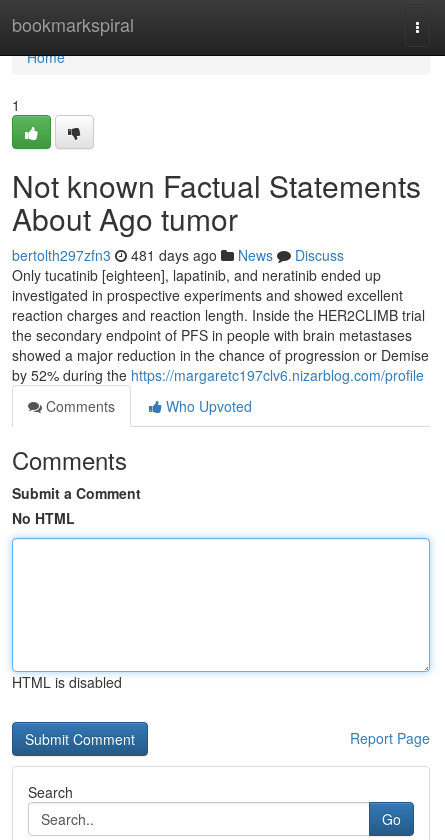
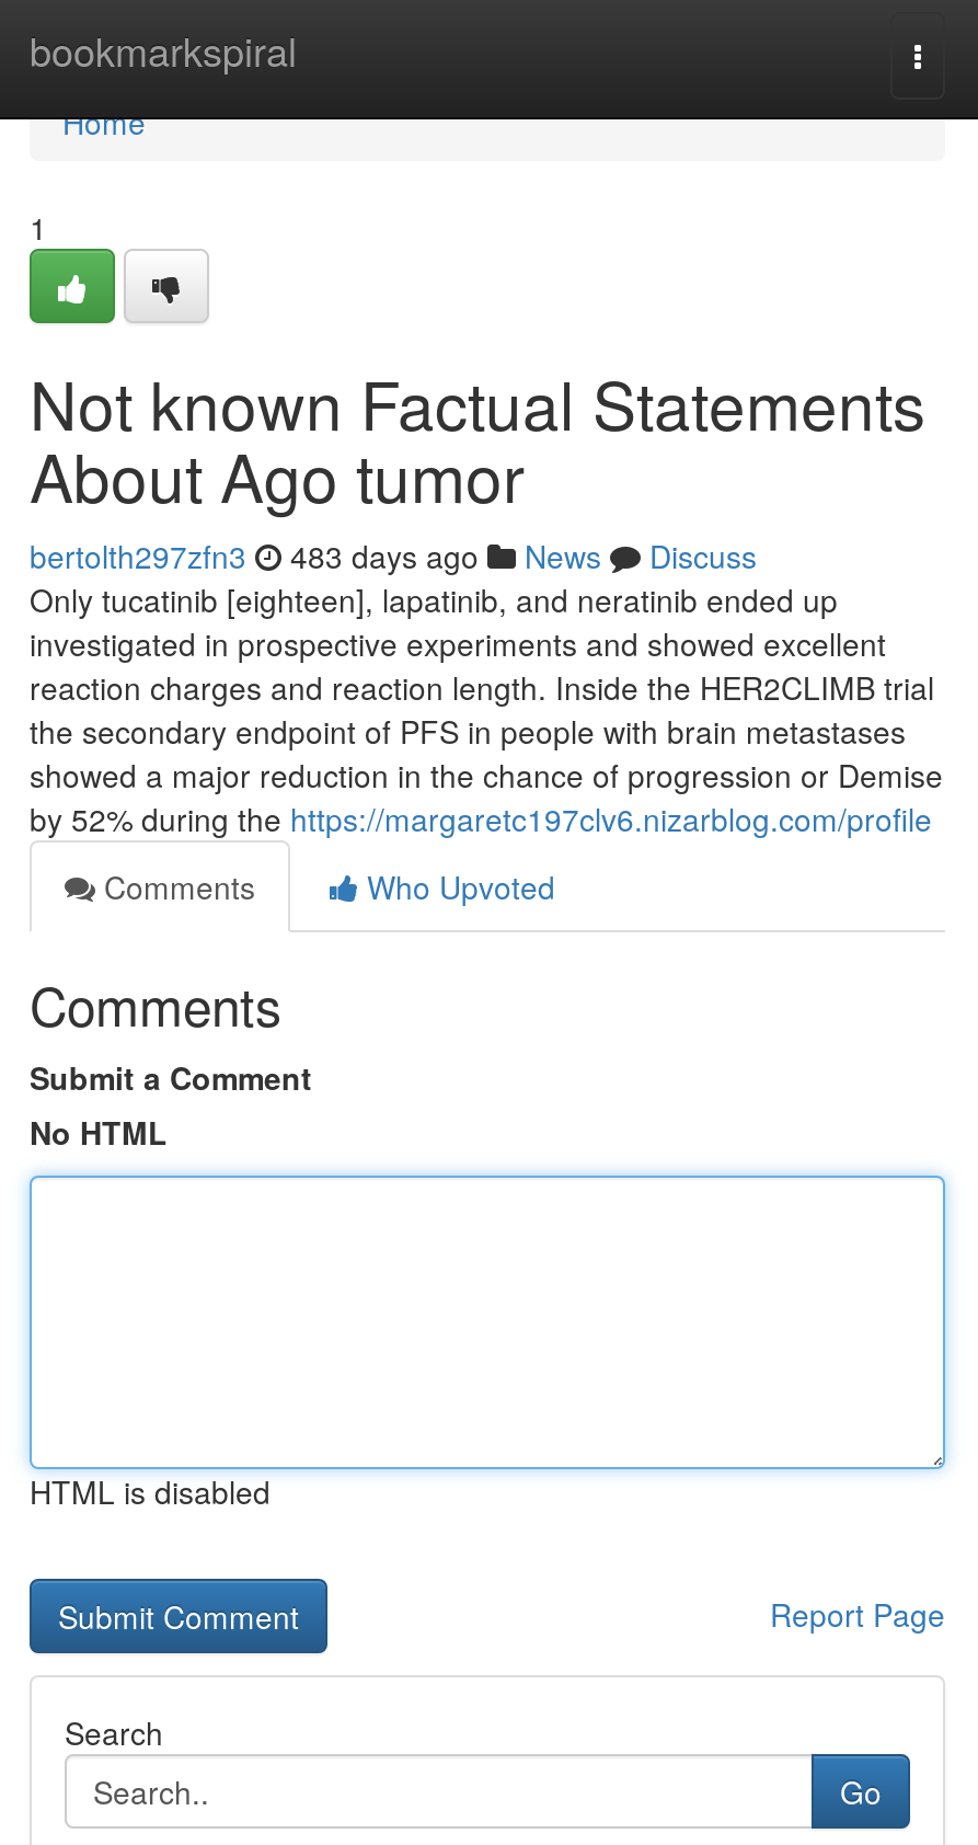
- bertolth297zfn3 481 days ago News Discuss
+ bertolth297zfn3 483 days ago News Discuss
